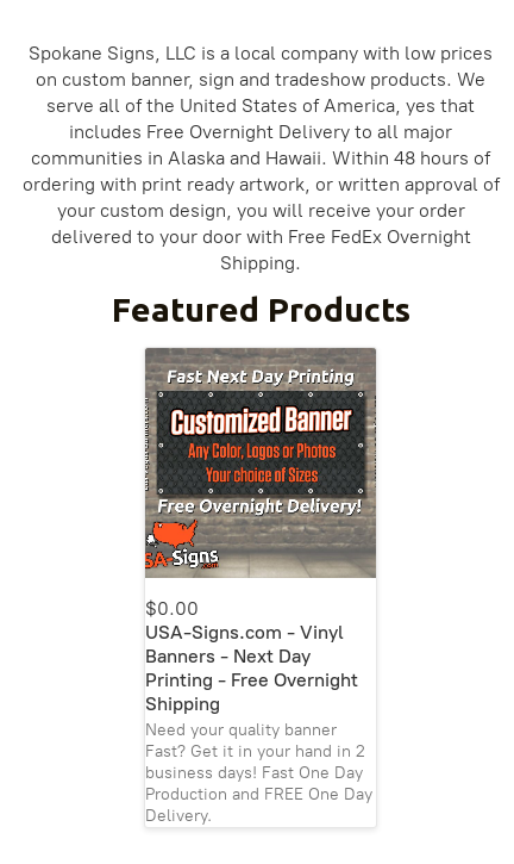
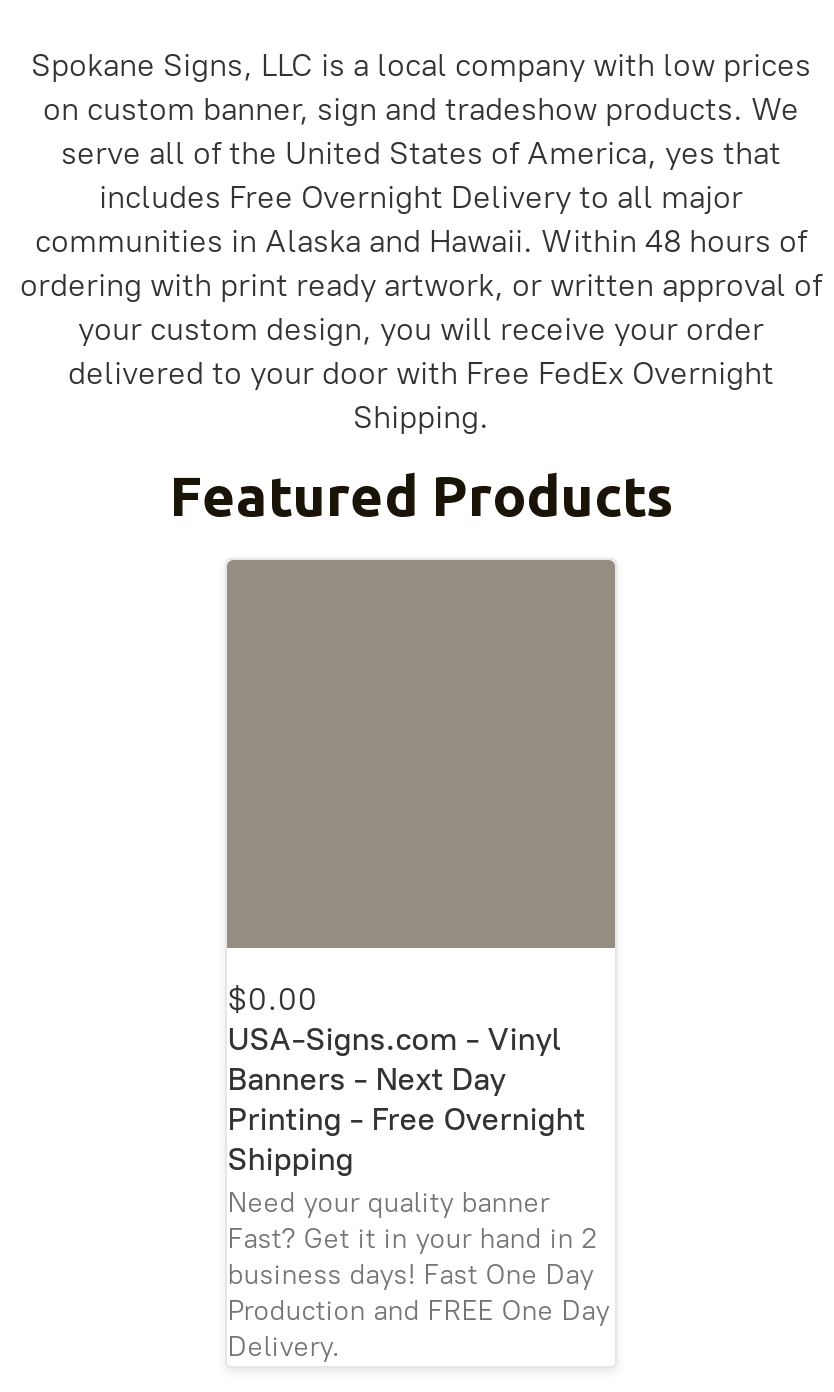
- [image]
